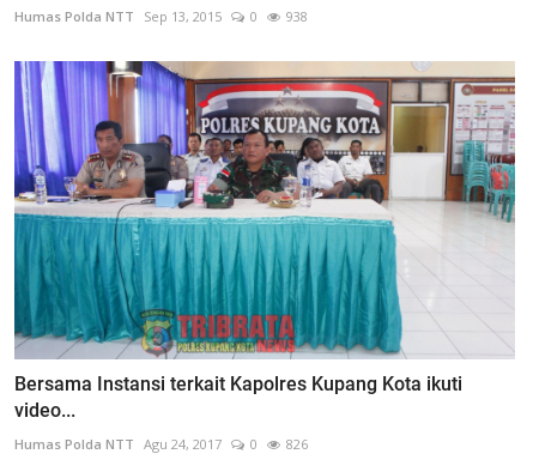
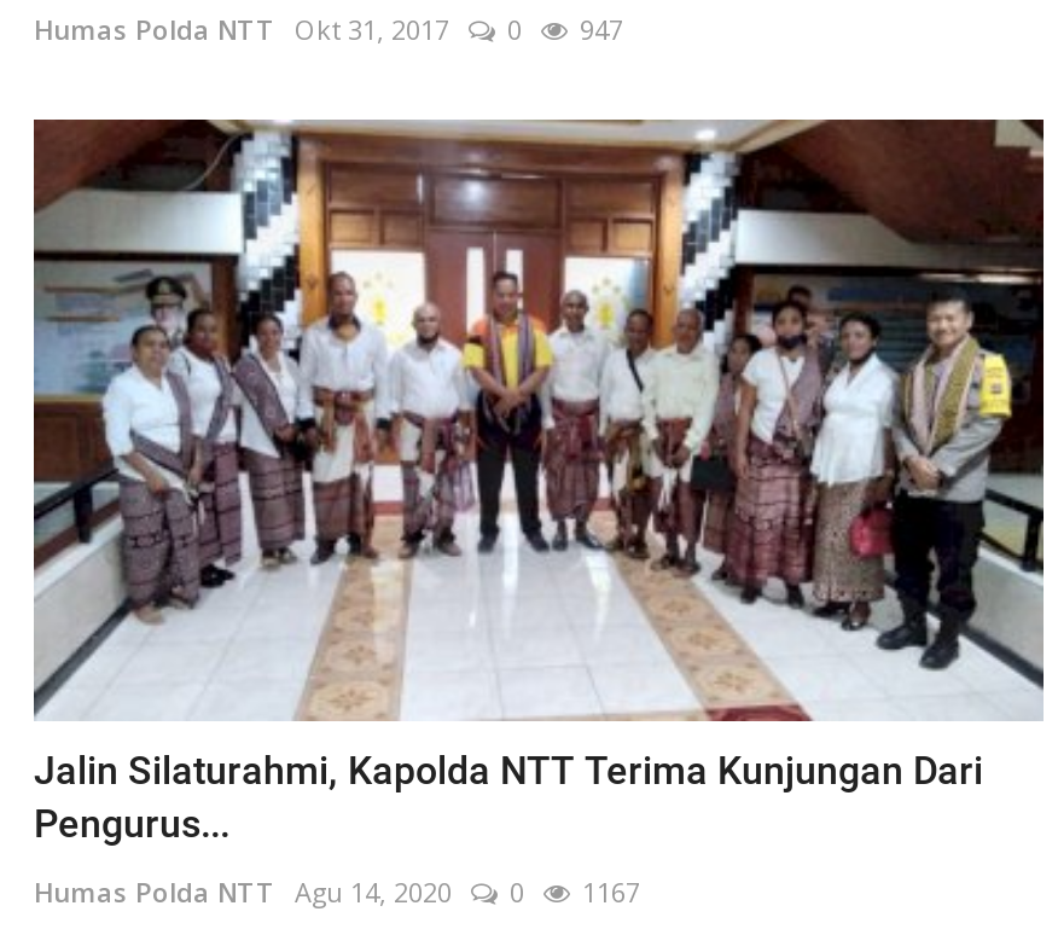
- Humas Polda NTT Sep 13, 2015
+ Humas Polda NTT Okt 31, 2017

- 938
+ 947

- [image]
- Bersama Instansi terkait Kapolres Kupang Kota ikuti
- video...
+ [image]
+ Jalin Silaturahmi, Kapolda NTT Terima Kunjungan Dari
+ Pengurus...

- Humas Polda NTT Agu 24, 2017
+ Humas Polda NTT Agu 14, 2020

- 826
+ 1167
